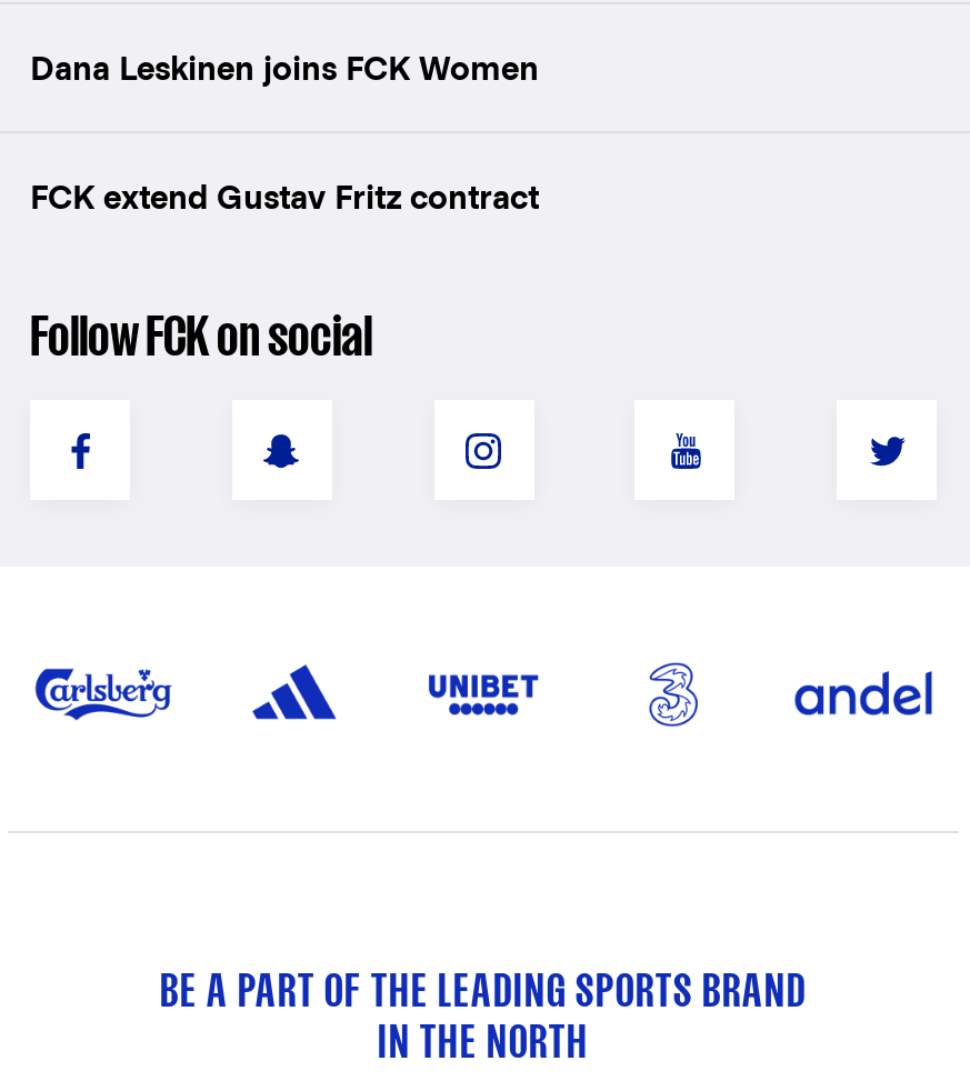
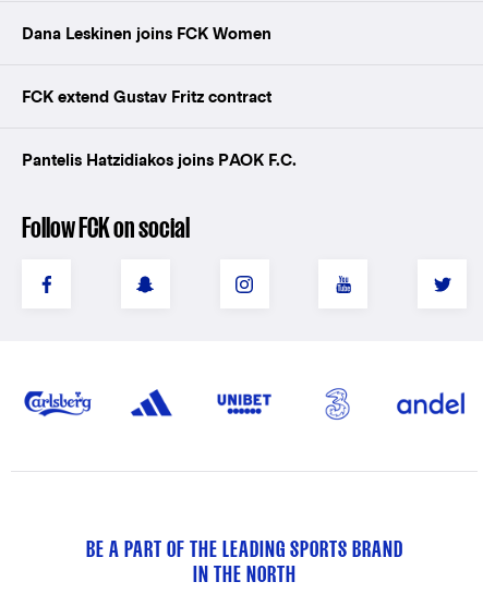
+ Pantelis Hatzidiakos joins PAOK F.C.
